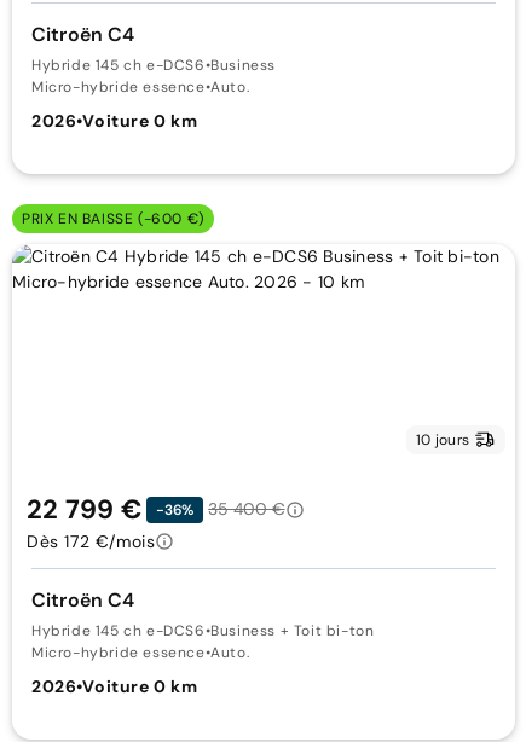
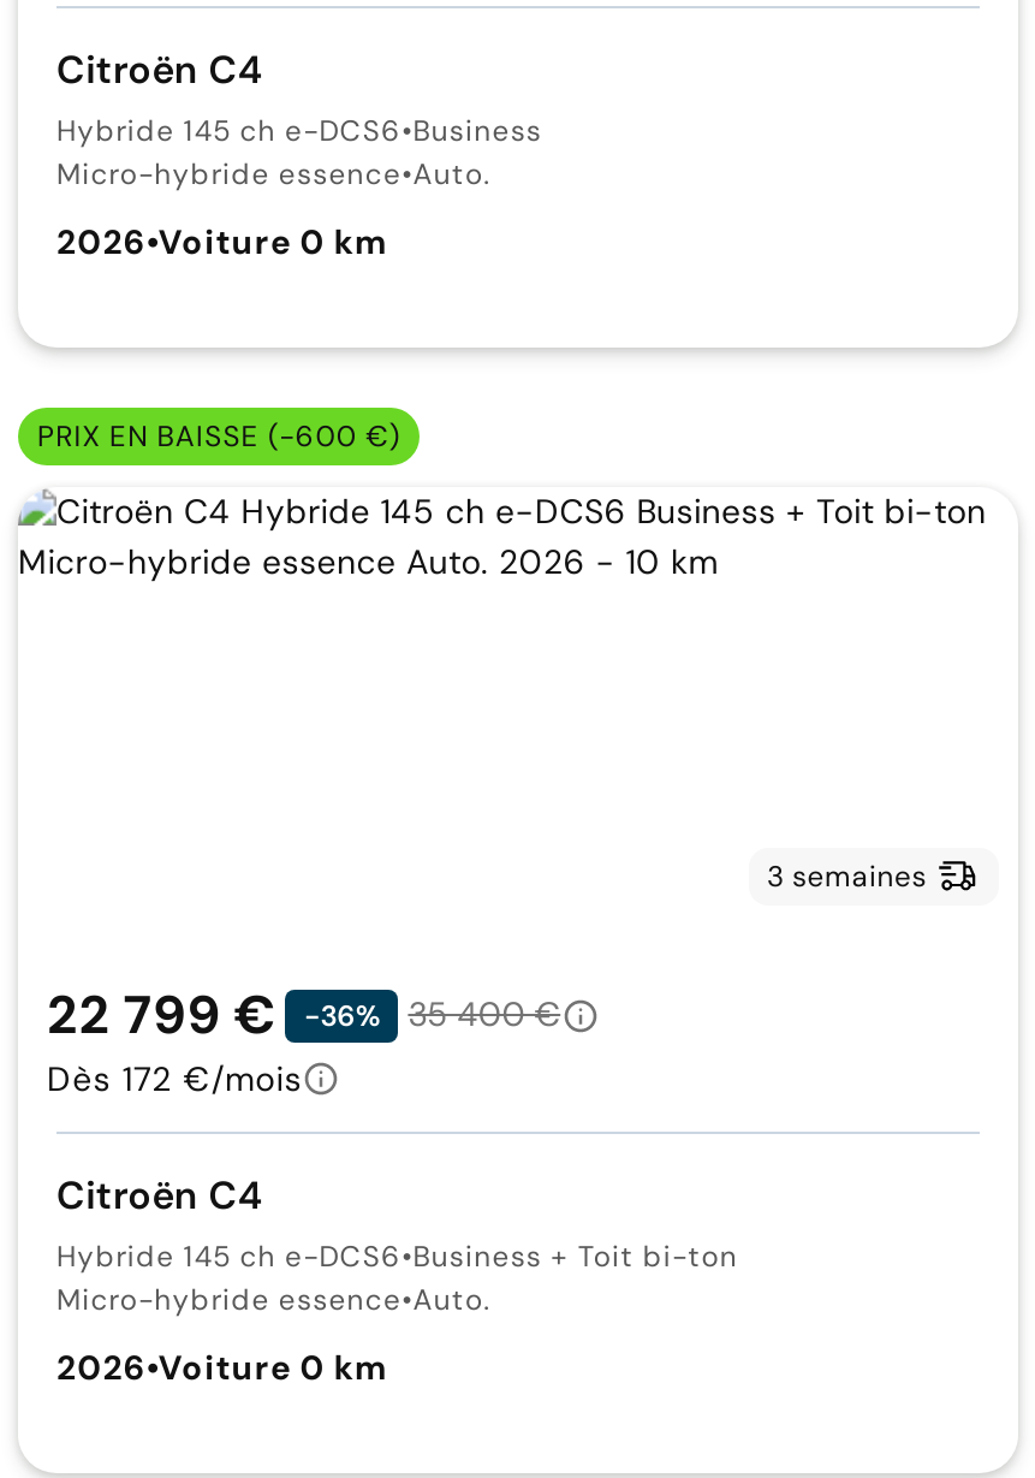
- 10 jours
+ 3 semaines
